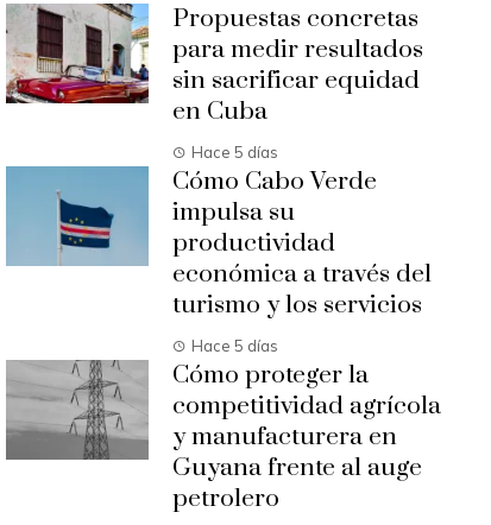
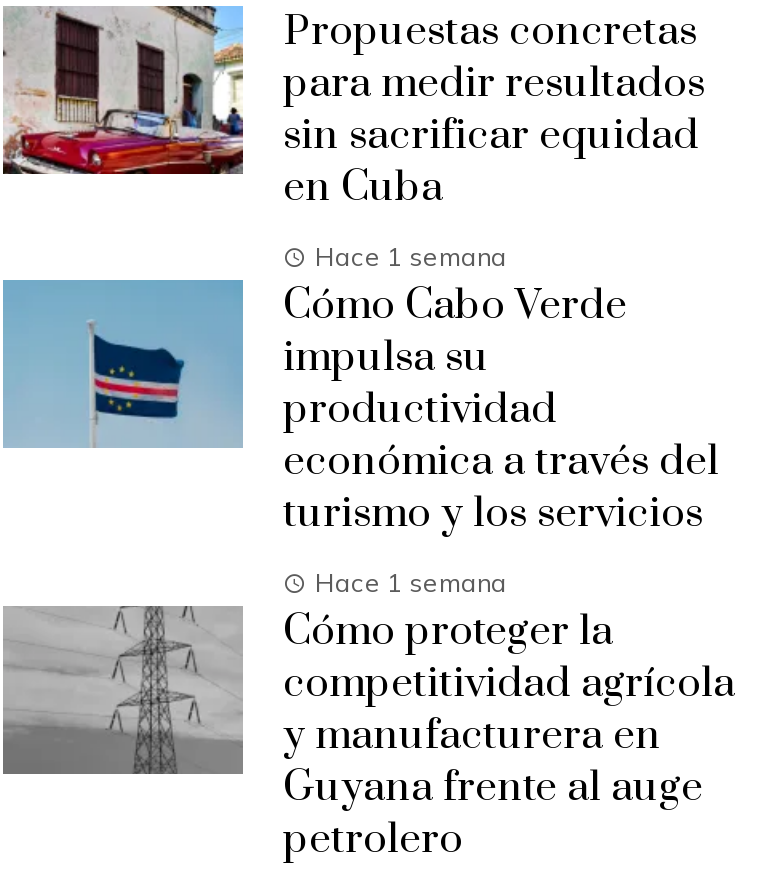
- Hace 5 días
+ Hace 1 semana

- Hace 5 días
+ Hace 1 semana
